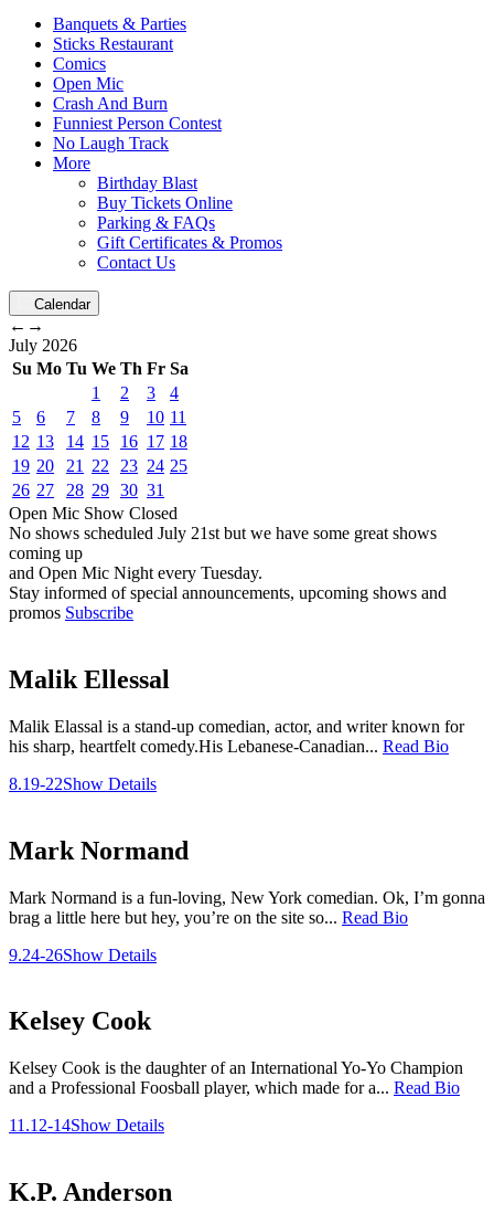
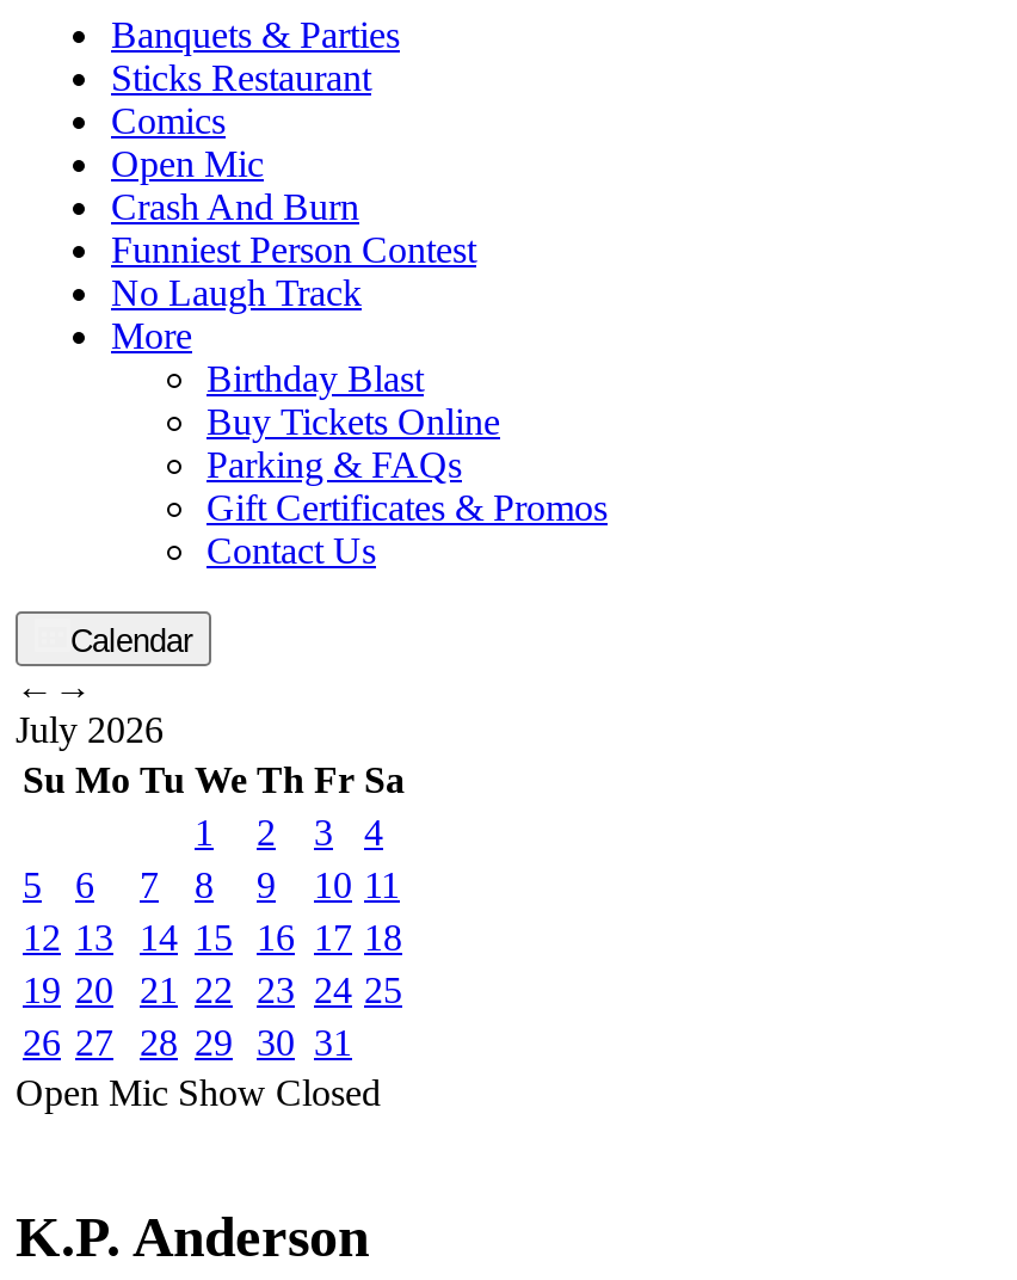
- No shows scheduled July 21st but we have some great shows
- coming up
- and Open Mic Night every Tuesday.
- Stay informed of special announcements, upcoming shows and
- promos Subscribe
- Malik Ellessal
- Malik Elassal is a stand-up comedian, actor, and writer known for
- his sharp, heartfelt comedy.His Lebanese-Canadian... Read Bio
- 8.19-22Show Details
- Mark Normand
- Mark Normand is a fun-loving, New York comedian. Ok, I’m gonna
- brag a little here but hey, you’re on the site so... Read Bio
- 9.24-26Show Details
- Kelsey Cook
- Kelsey Cook is the daughter of an International Yo-Yo Champion
- and a Professional Foosball player, which made for a... Read Bio
- 11.12-14Show Details
